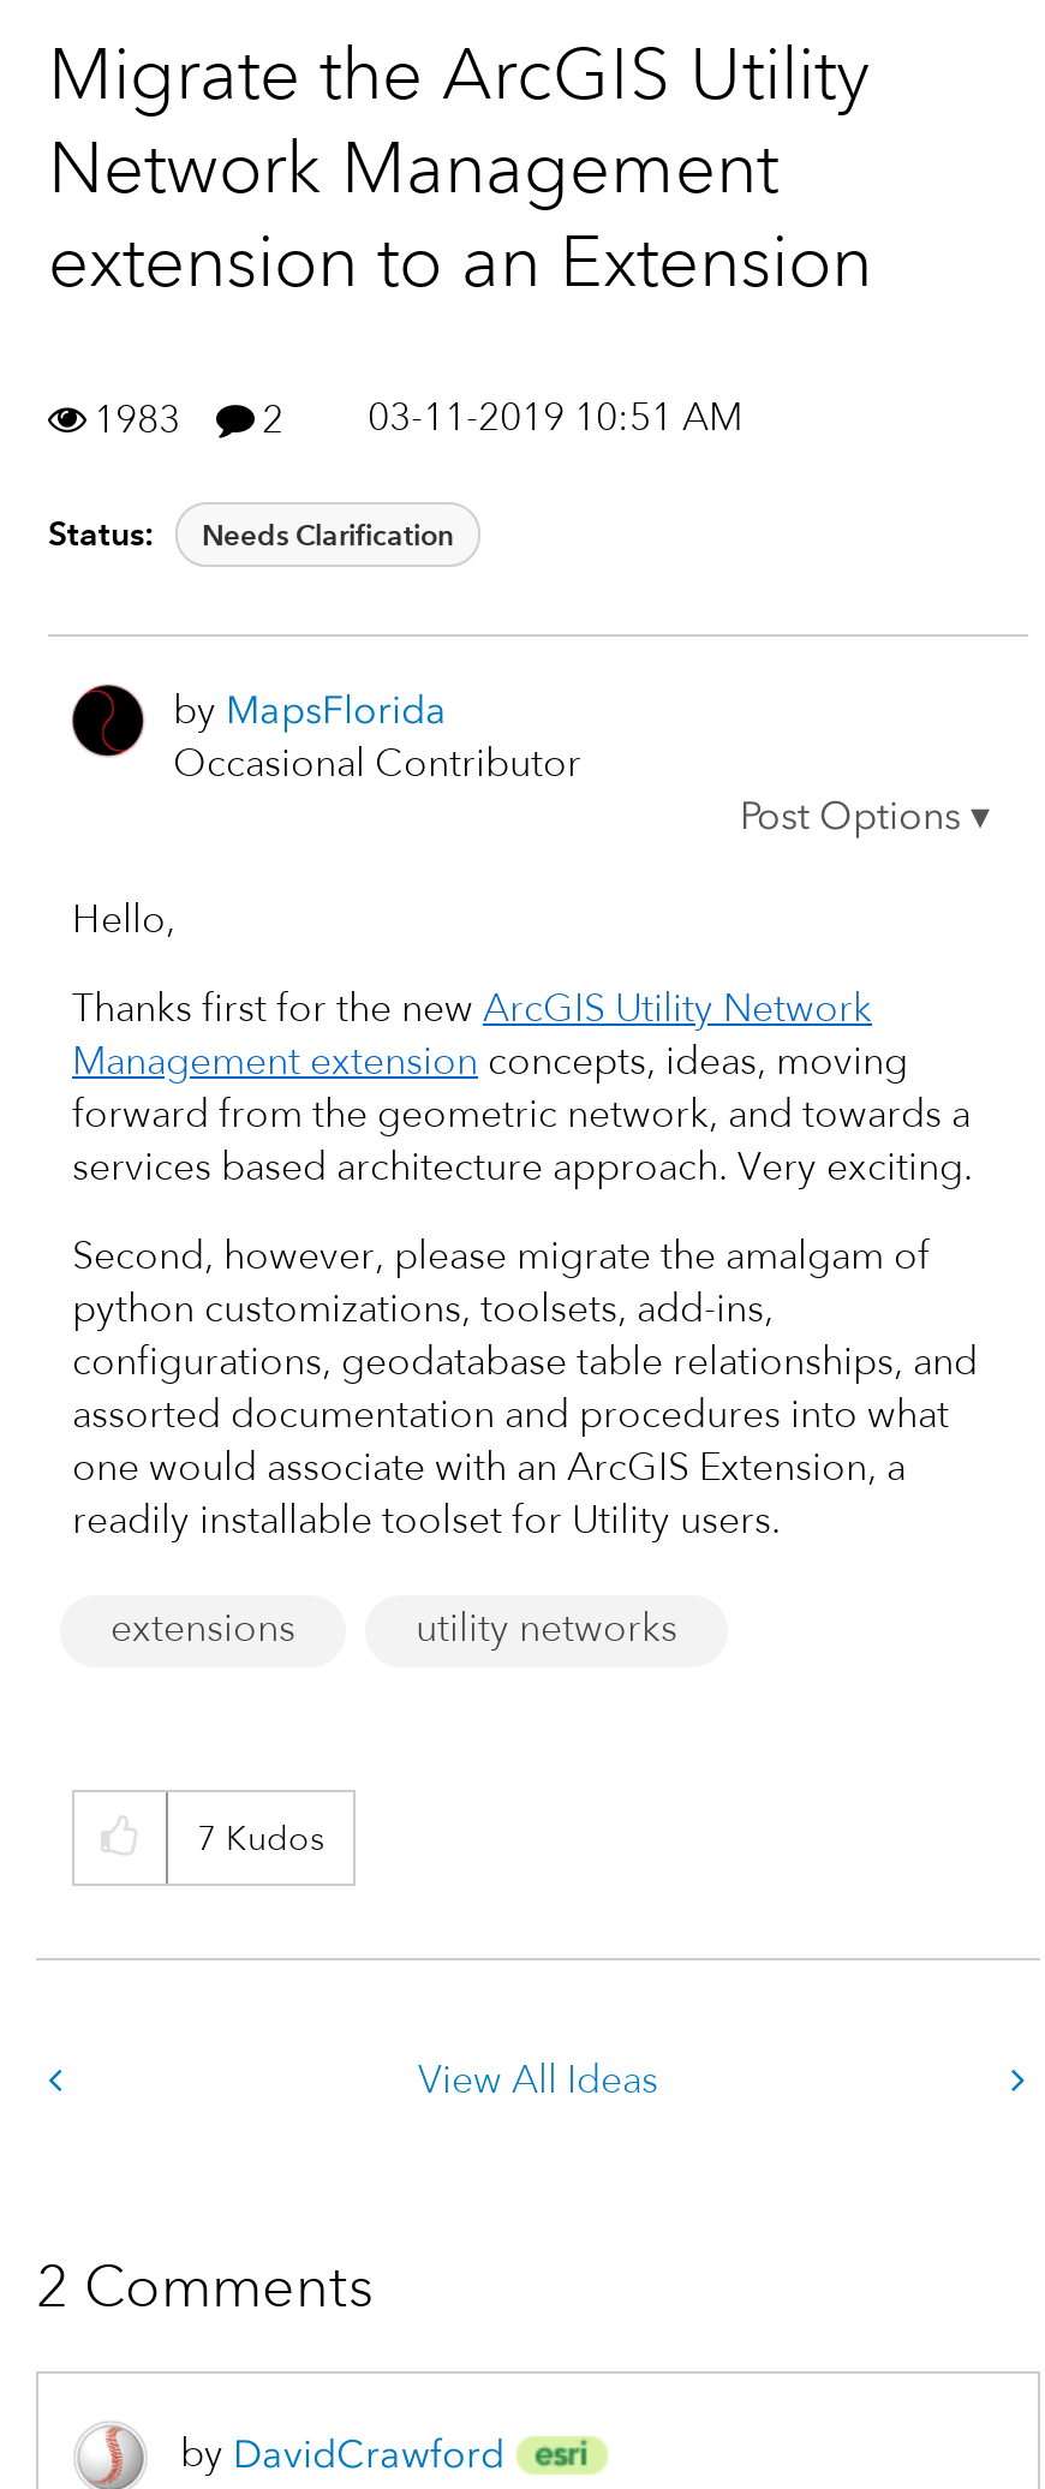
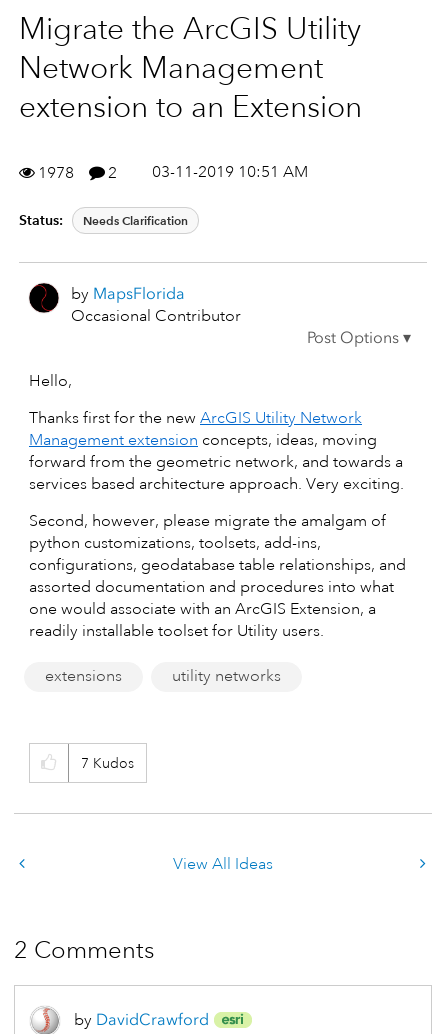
- 1983 2 03-11-2019 10:51 AM
+ 1978 2 03-11-2019 10:51 AM
